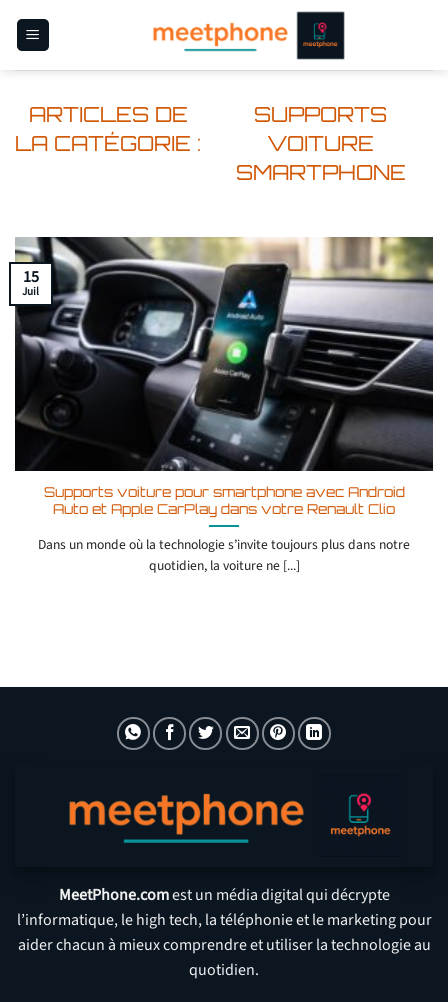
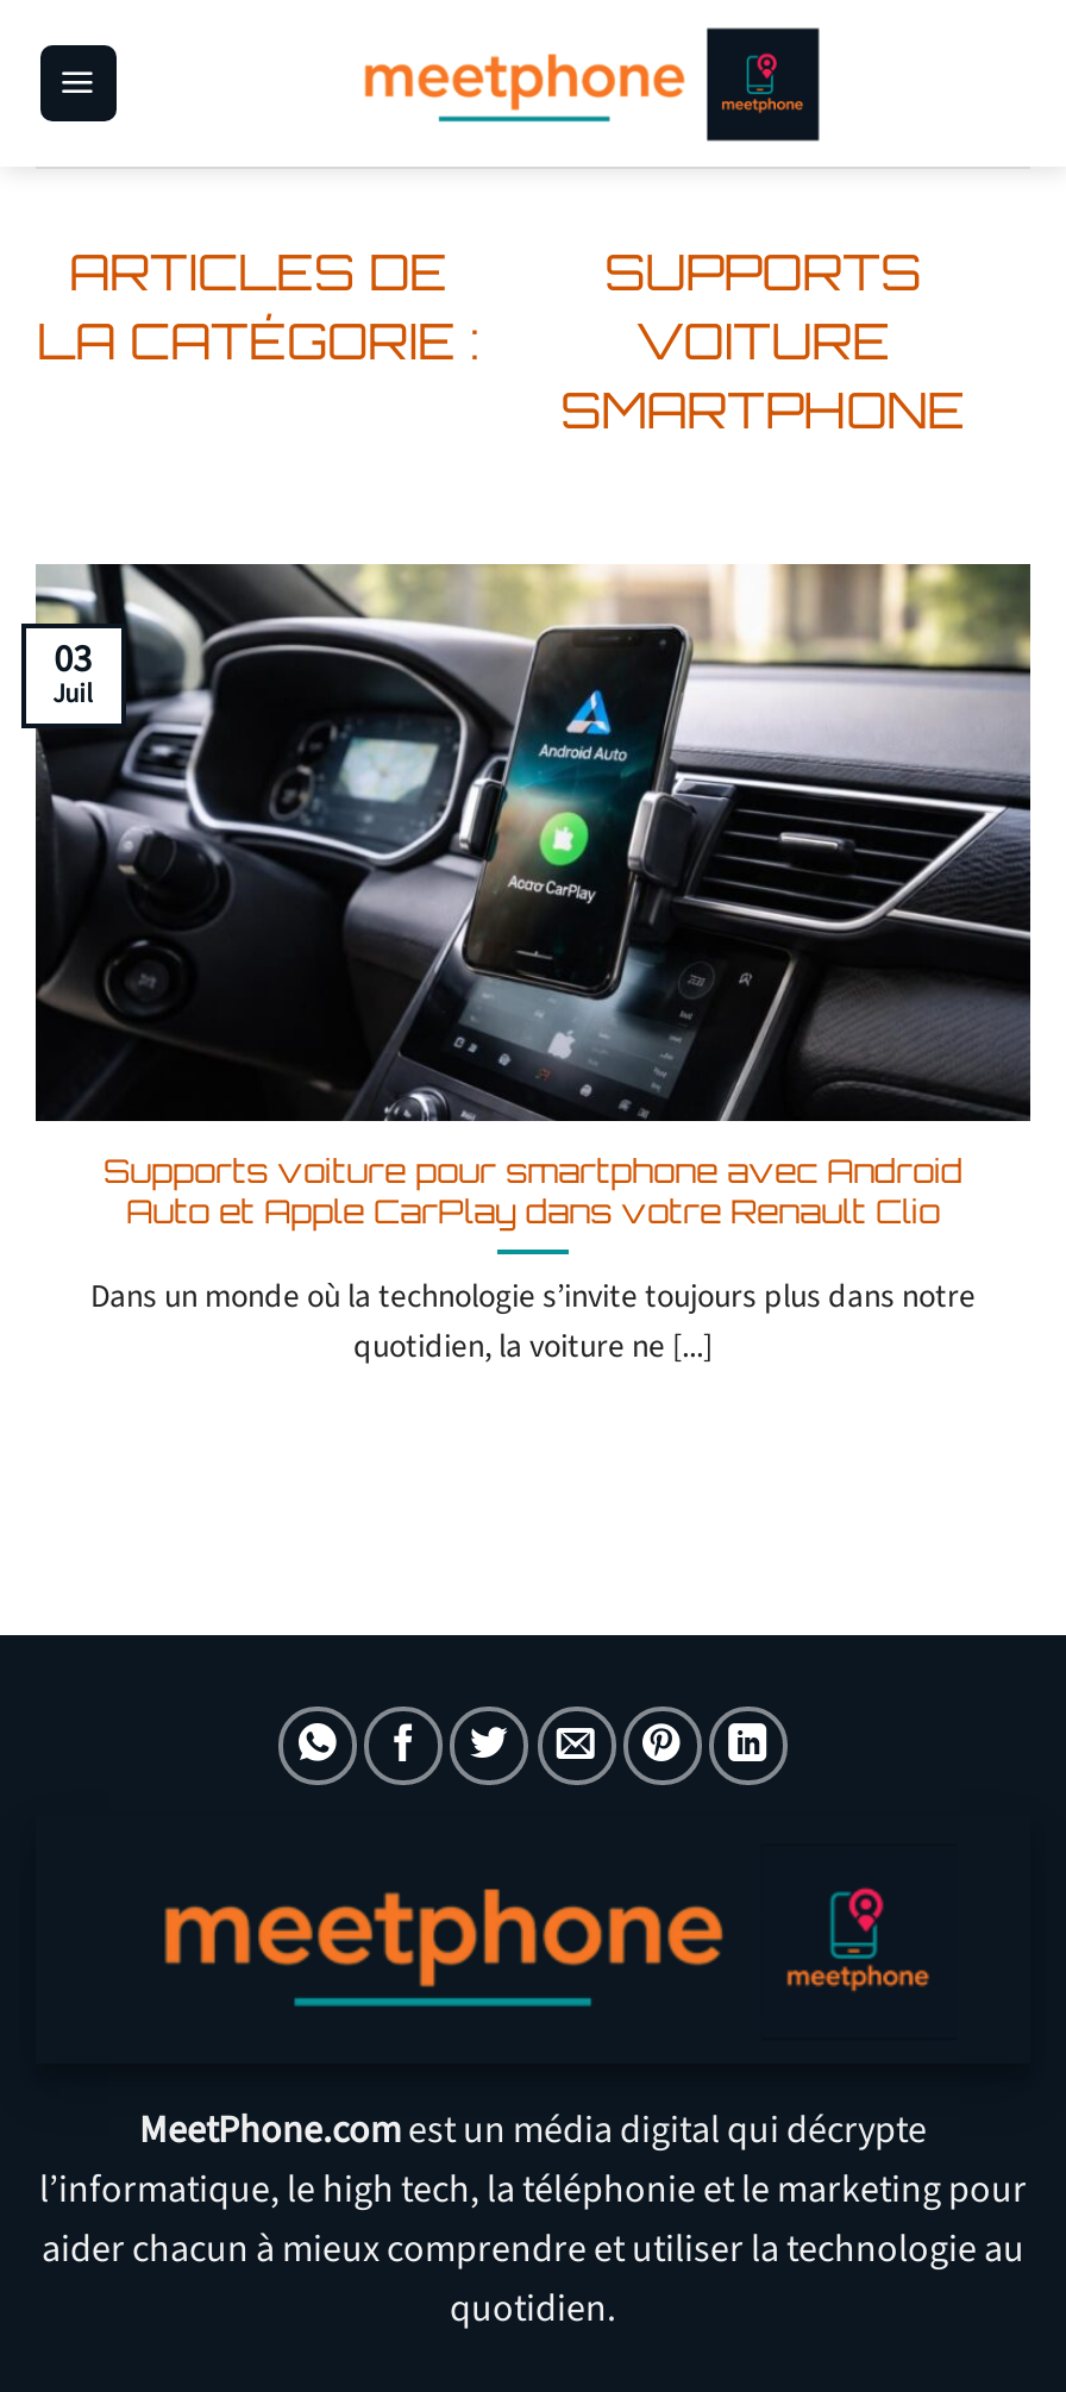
- 15
+ 03
